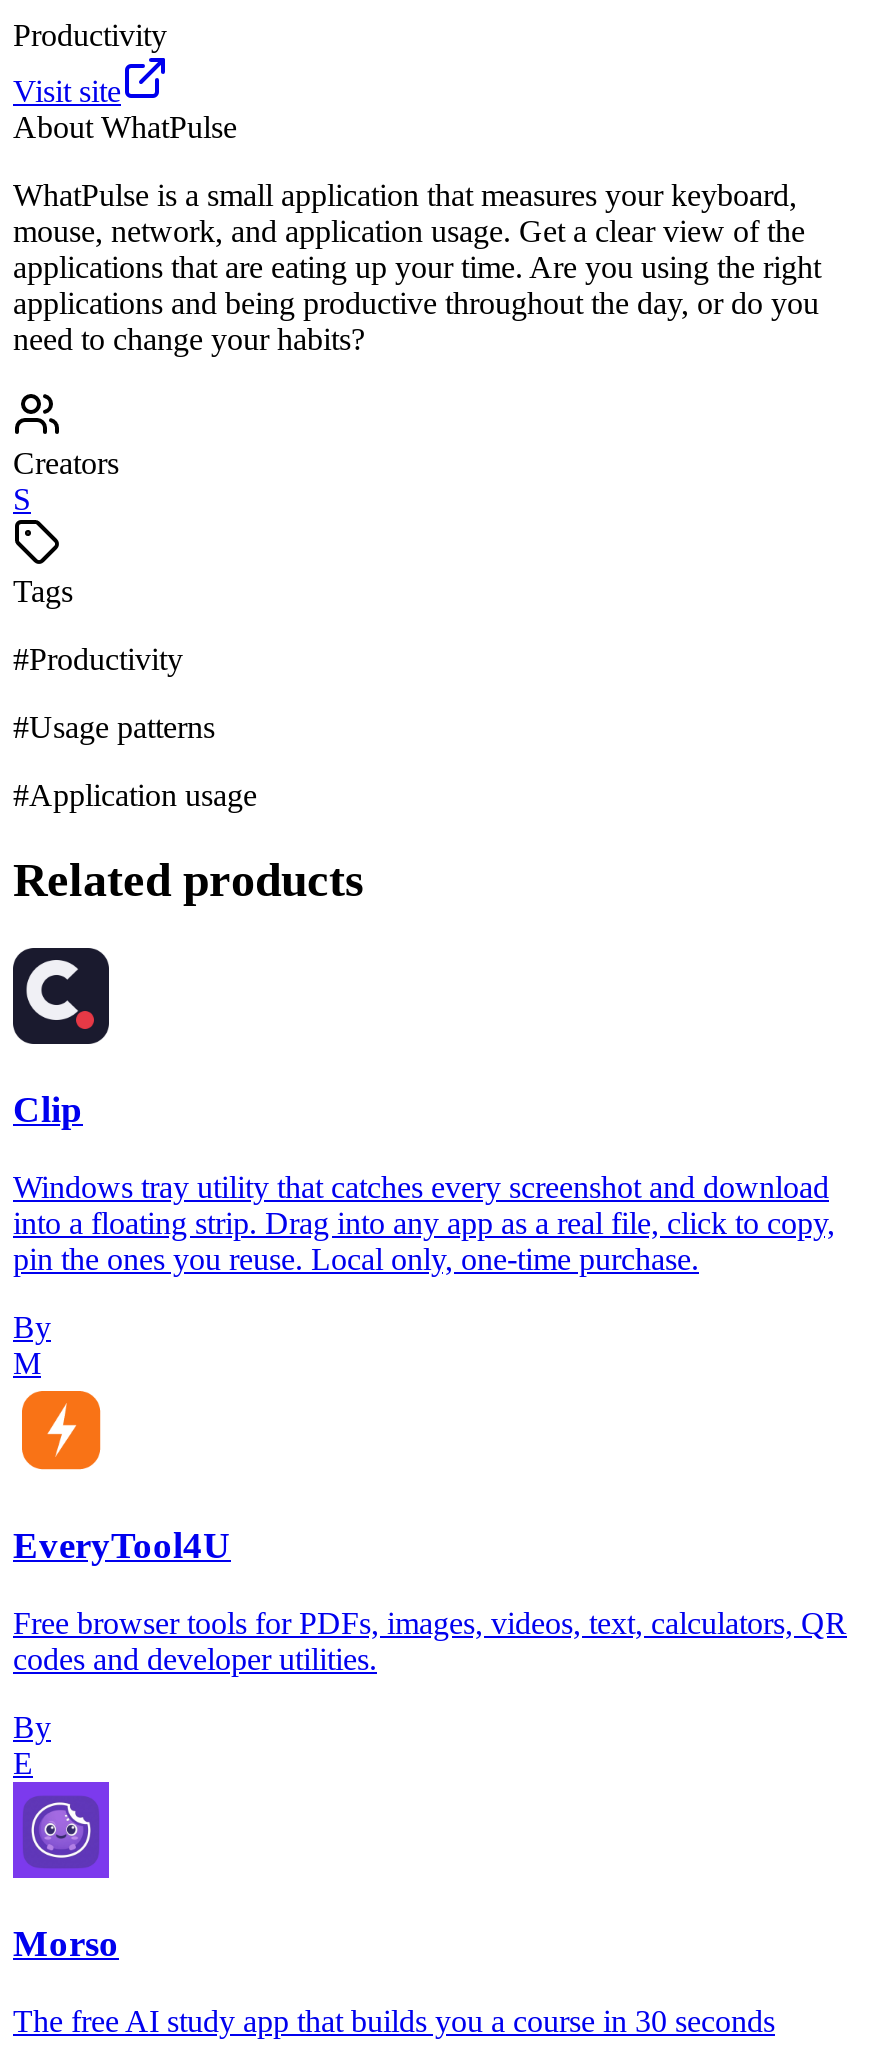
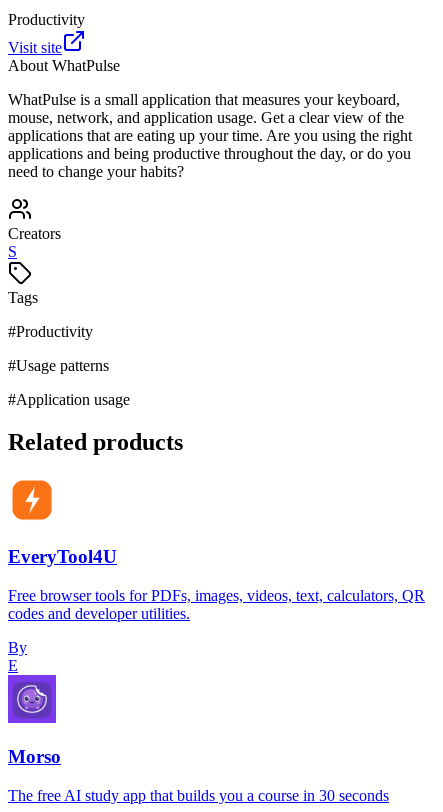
- [image]
- Clip
- Windows tray utility that catches every screenshot and download
- into a floating strip. Drag into any app as a real file, click to copy,
- pin the ones you reuse. Local only, one-time purchase.
- By
- M
